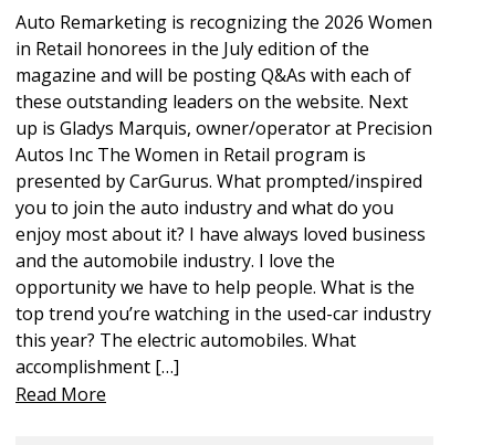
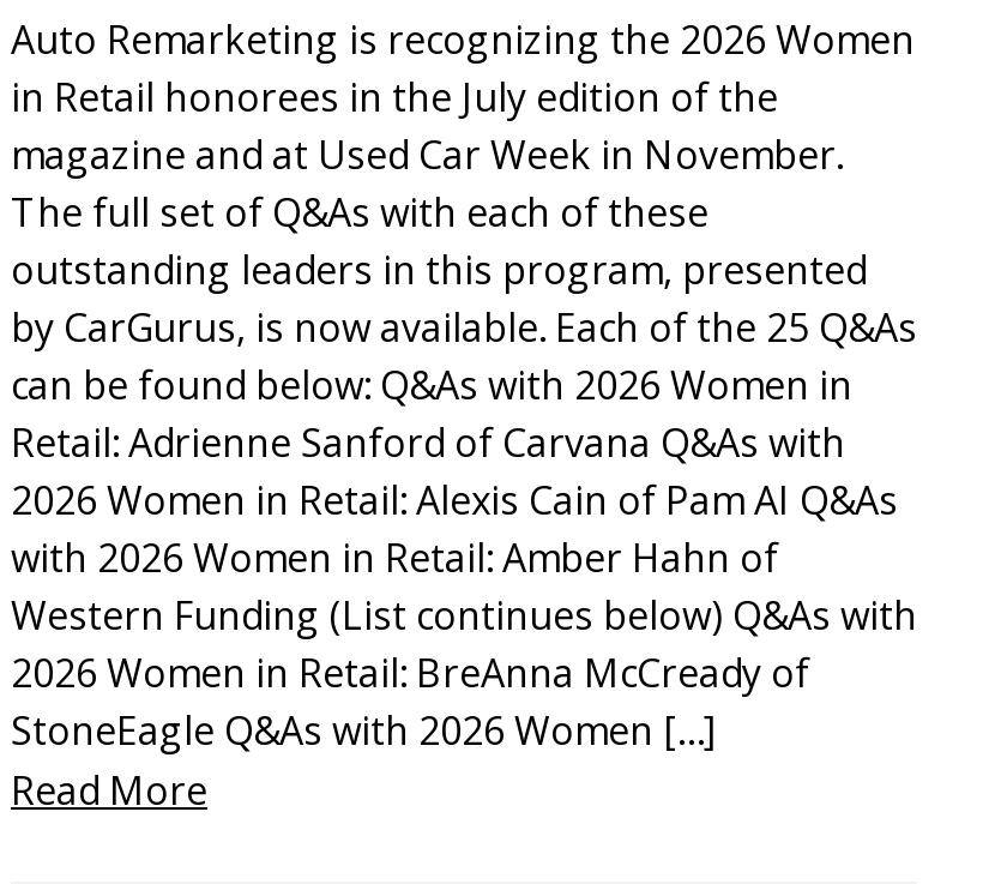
- magazine and will be posting Q&As with each of
- these outstanding leaders on the website. Next
- up is Gladys Marquis, owner/operator at Precision
- Autos Inc The Women in Retail program is
- presented by CarGurus. What prompted/inspired
- you to join the auto industry and what do you
- enjoy most about it? I have always loved business
- and the automobile industry. I love the
- opportunity we have to help people. What is the
- top trend you’re watching in the used-car industry
- this year? The electric automobiles. What
- accomplishment […]
+ magazine and at Used Car Week in November.
+ The full set of Q&As with each of these
+ outstanding leaders in this program, presented
+ by CarGurus, is now available. Each of the 25 Q&As
+ can be found below: Q&As with 2026 Women in
+ Retail: Adrienne Sanford of Carvana Q&As with
+ 2026 Women in Retail: Alexis Cain of Pam AI Q&As
+ with 2026 Women in Retail: Amber Hahn of
+ Western Funding (List continues below) Q&As with
+ 2026 Women in Retail: BreAnna McCready of
+ StoneEagle Q&As with 2026 Women […]
